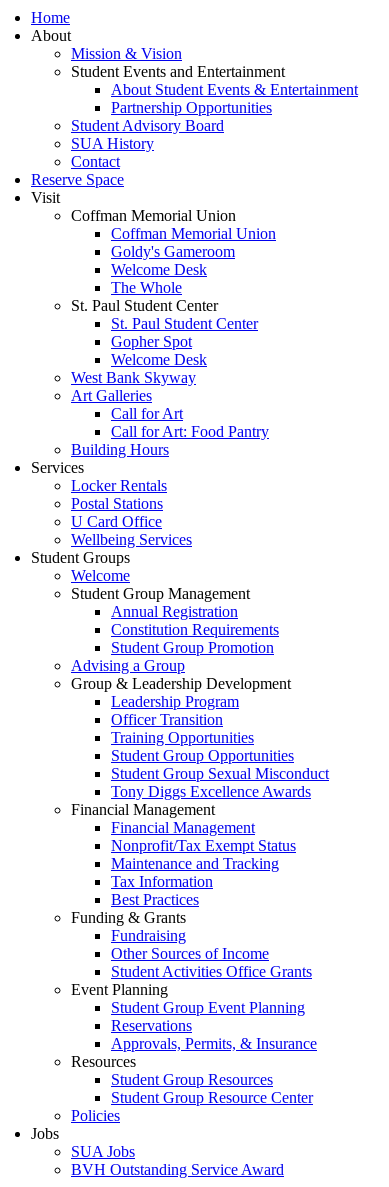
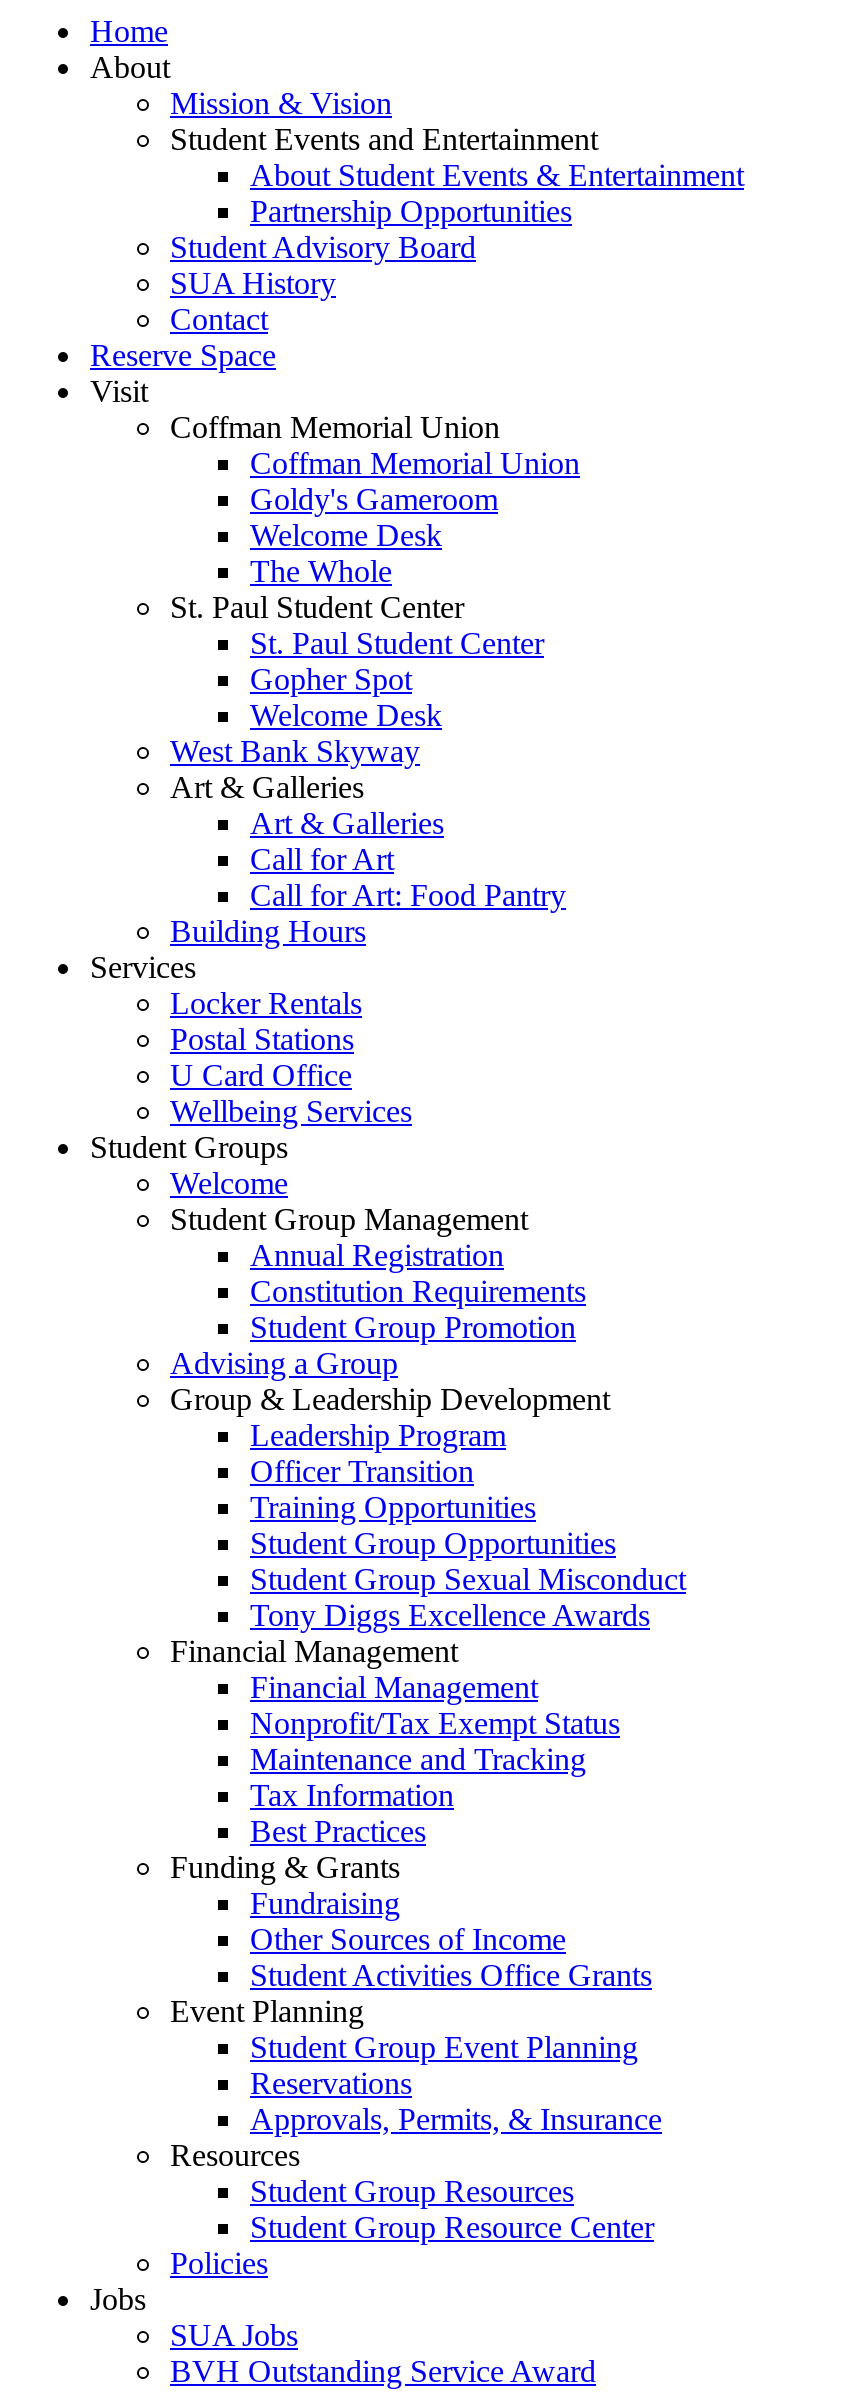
- Art Galleries
+ Art & Galleries
+ Art & Galleries
